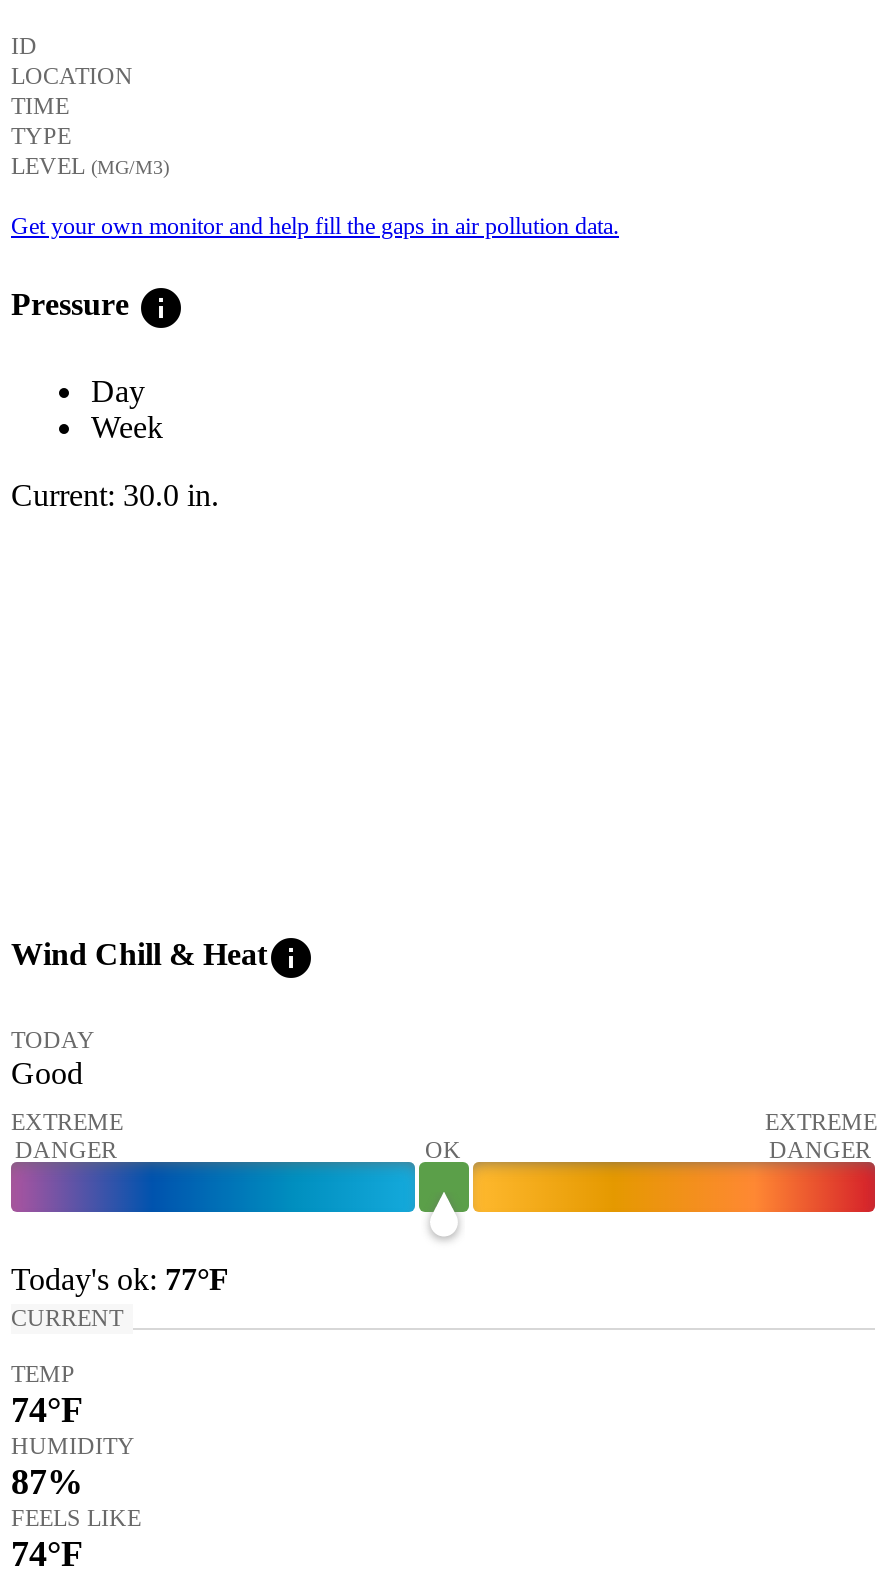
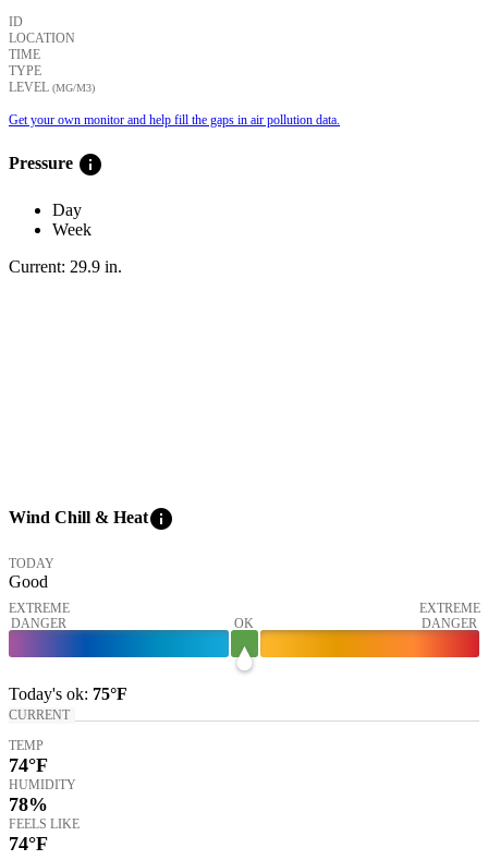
- Current: 30.0 in.
+ Current: 29.9 in.

- Today's ok: 77°F
+ Today's ok: 75°F

- 87%
+ 78%
